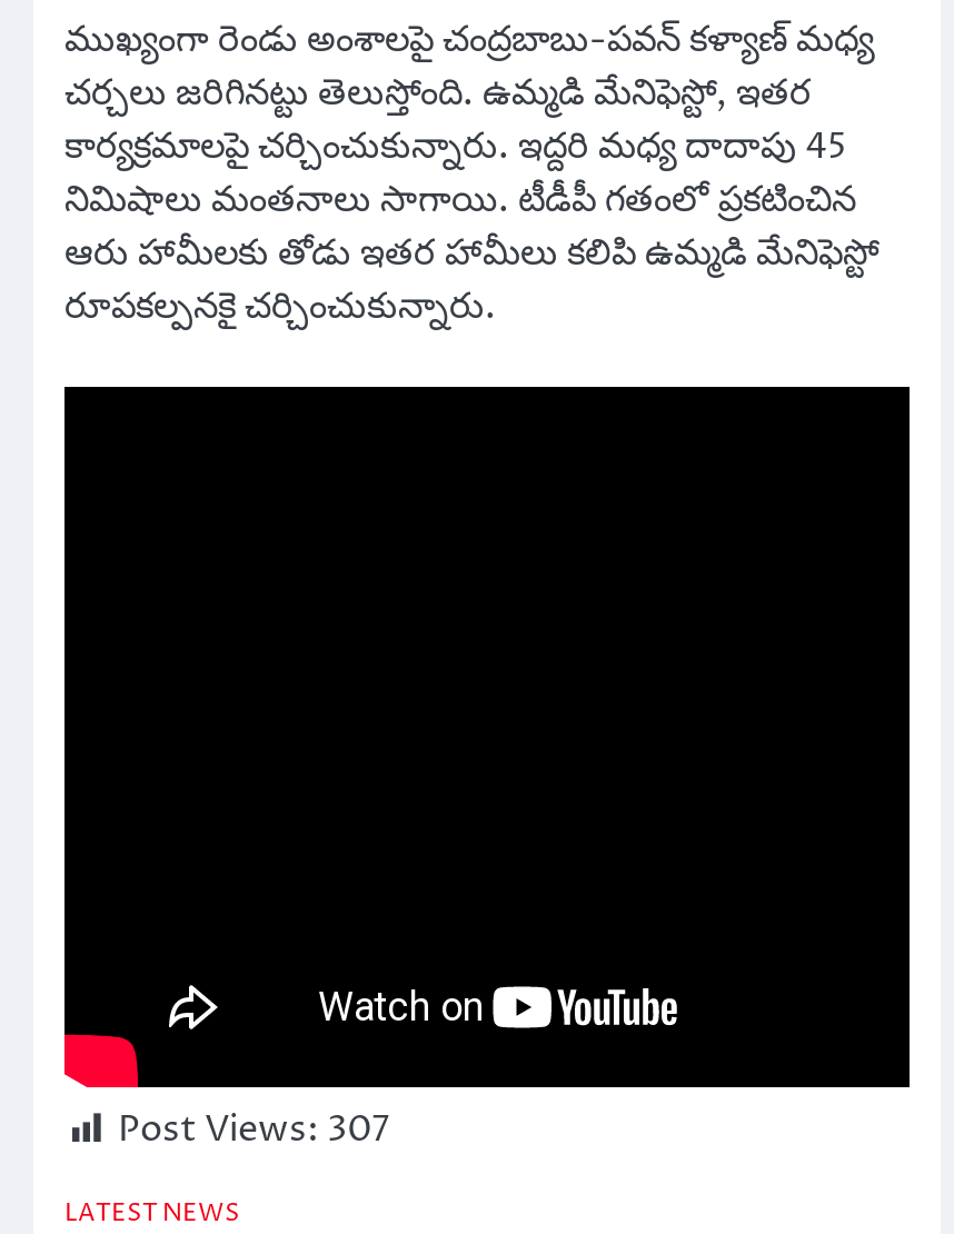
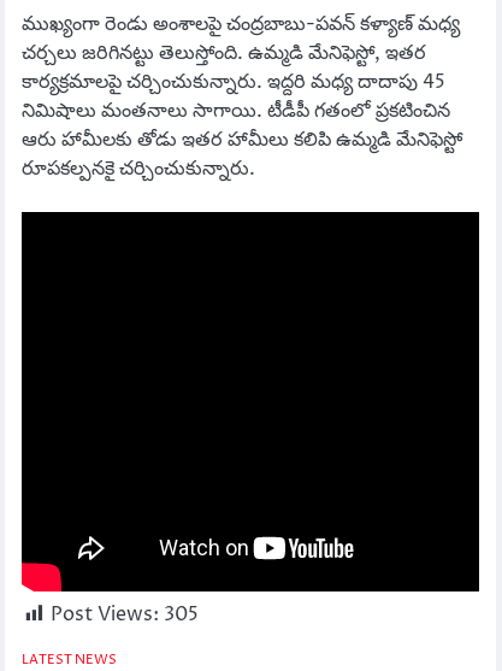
- Post Views: 307
+ Post Views: 305
